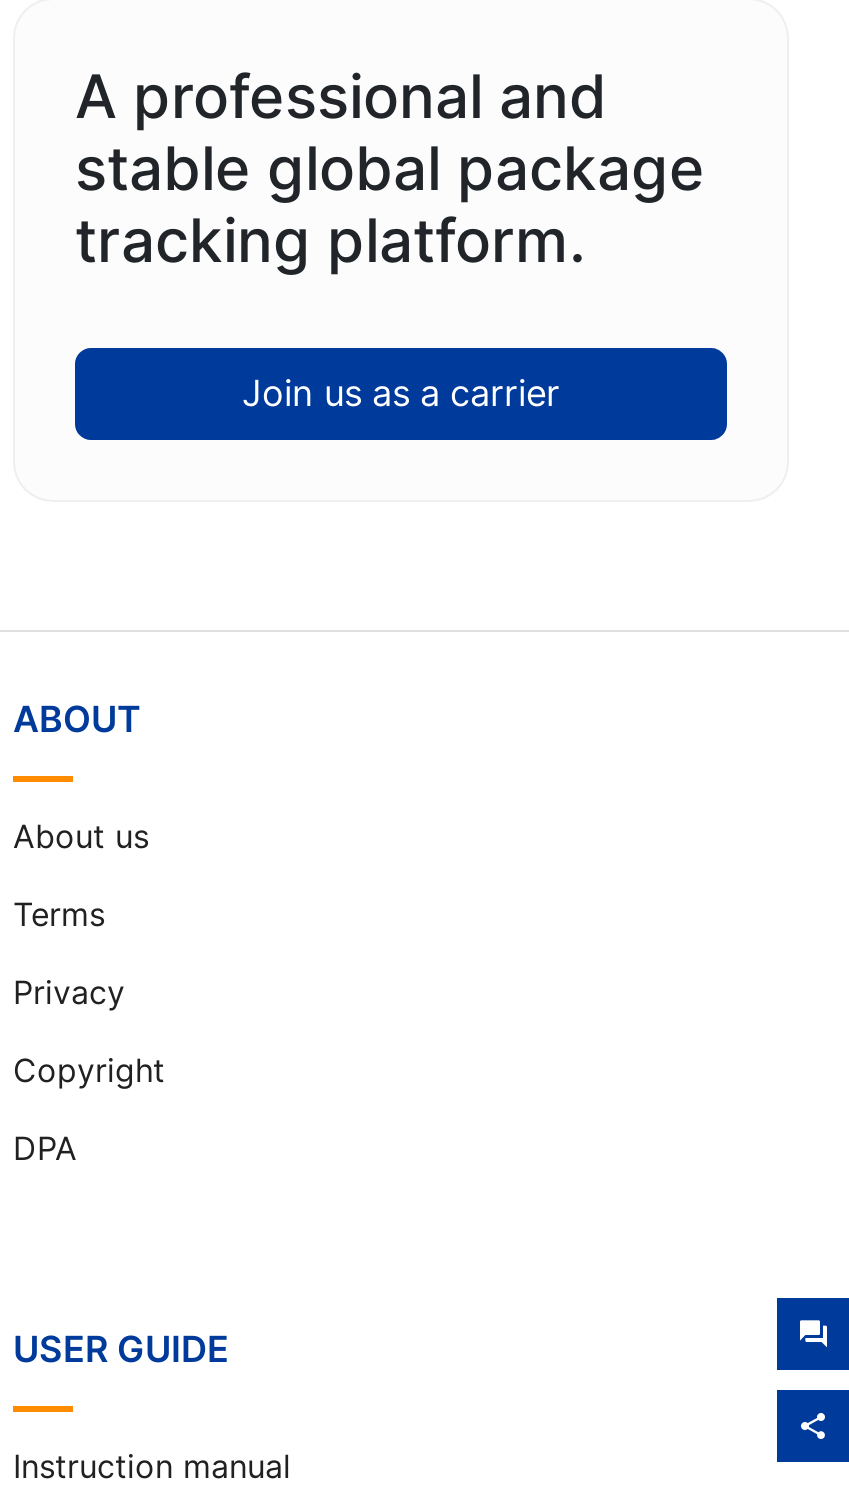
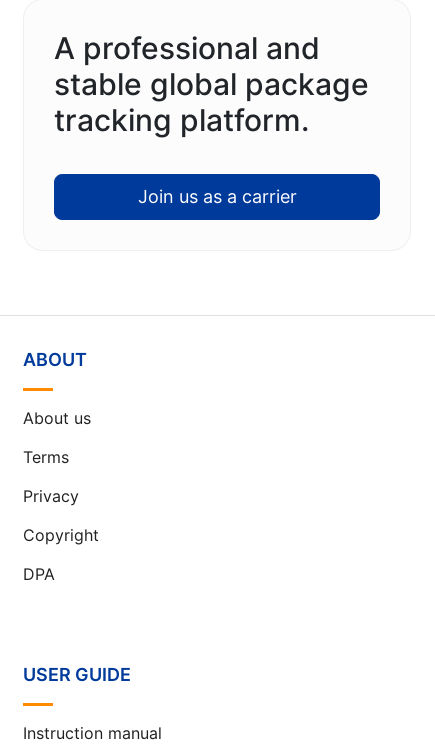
- [image]

- [image]
